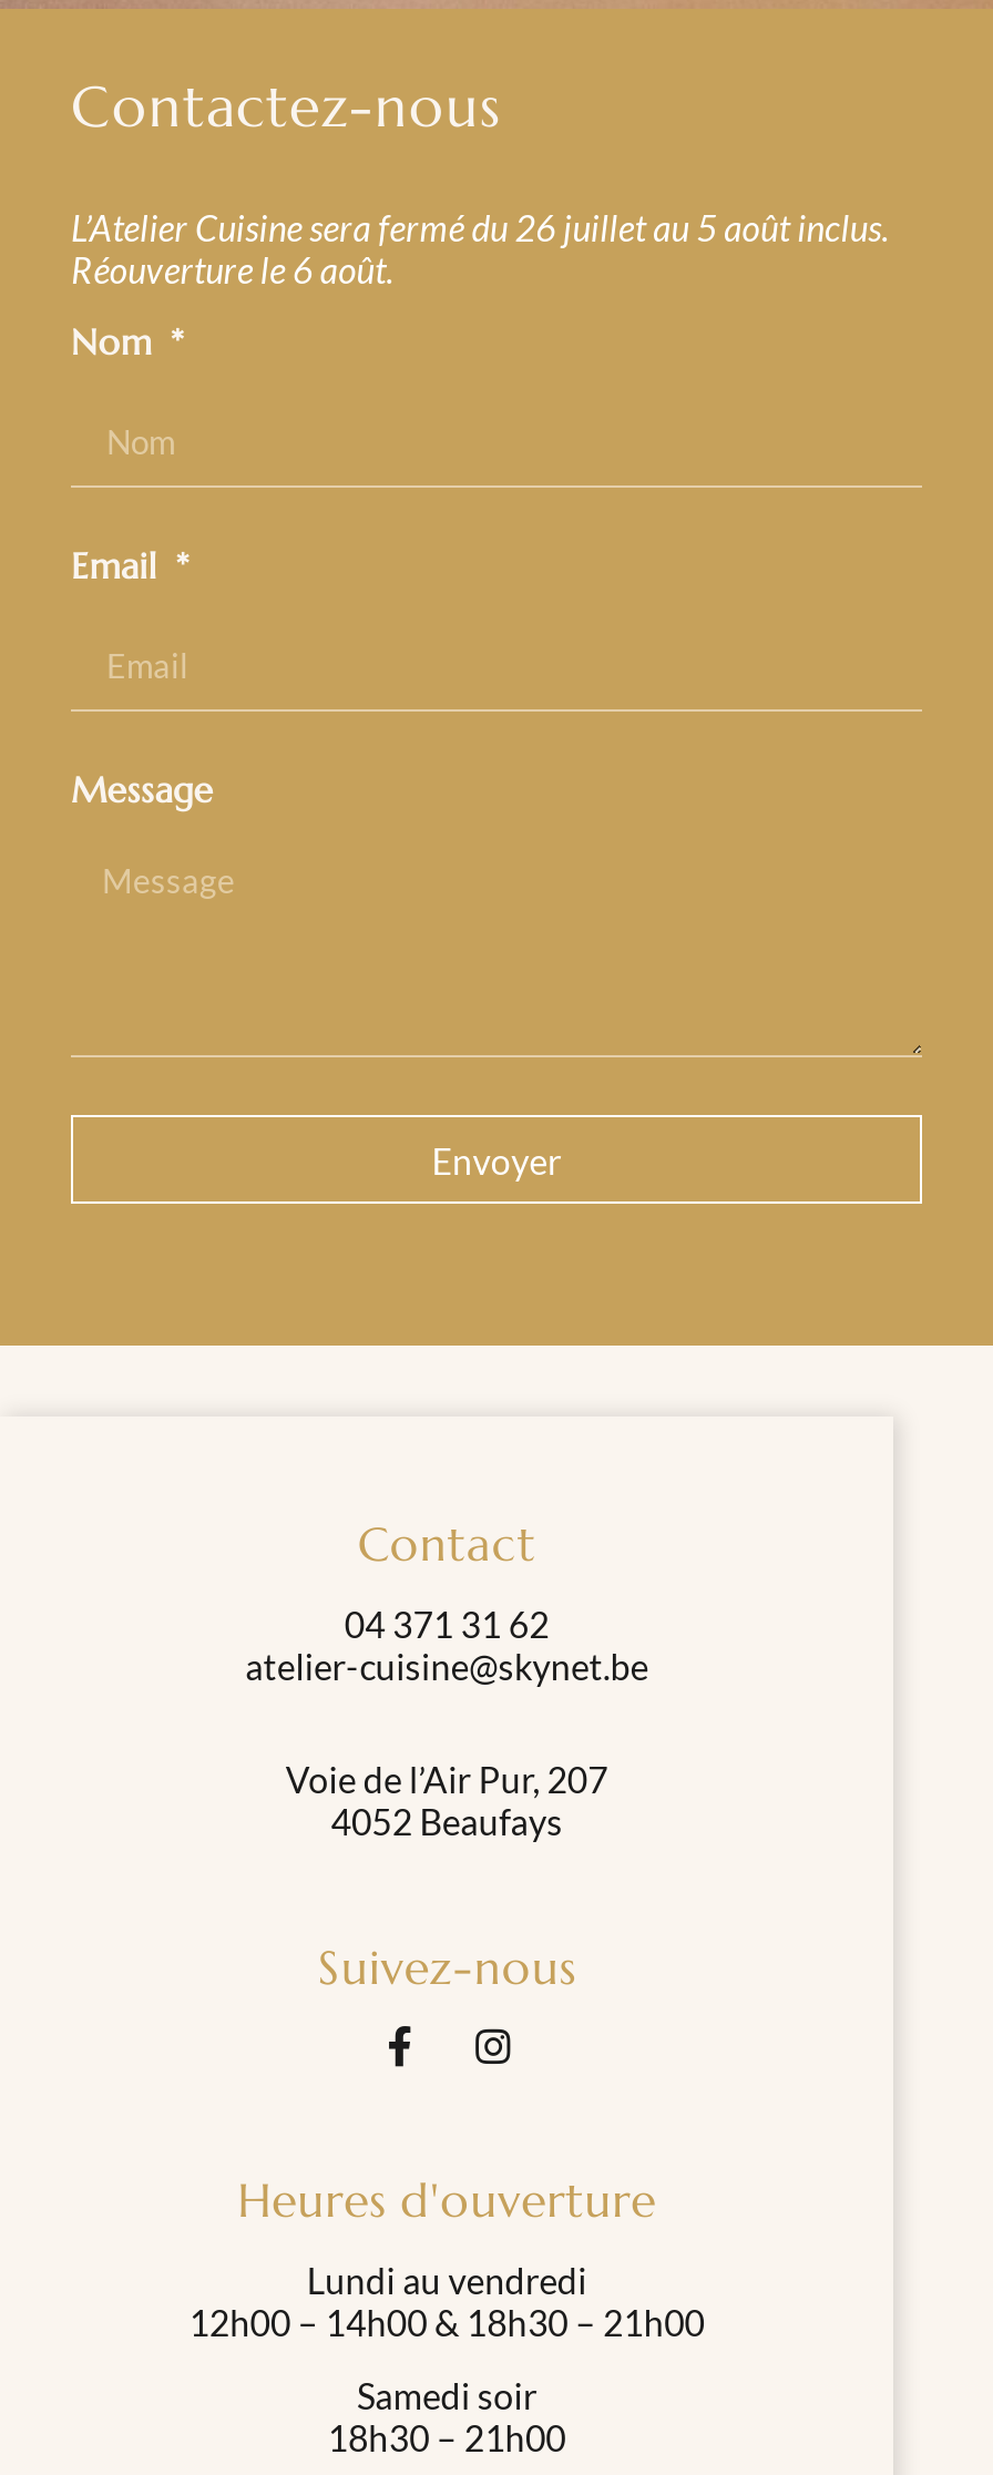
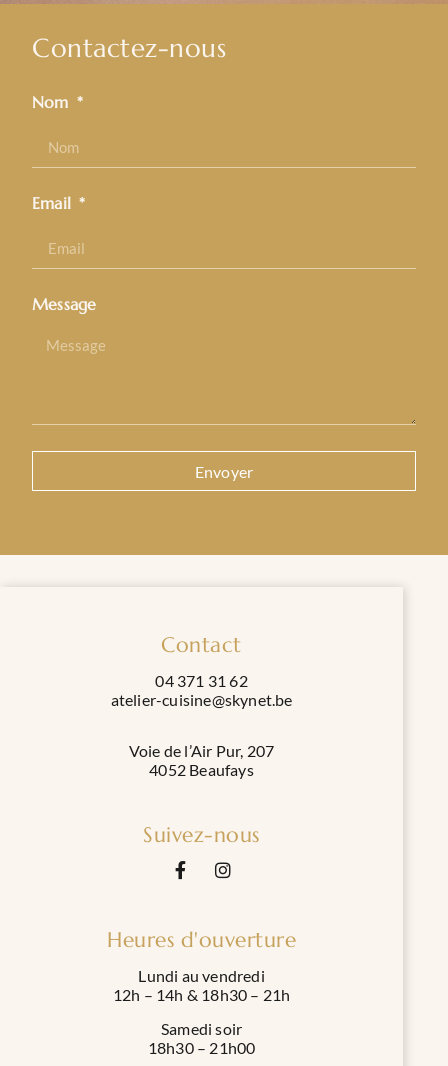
- L’Atelier Cuisine sera fermé du 26 juillet au 5 août inclus.
- Réouverture le 6 août.

- 12h00 – 14h00 & 18h30 – 21h00
+ 12h – 14h & 18h30 – 21h
